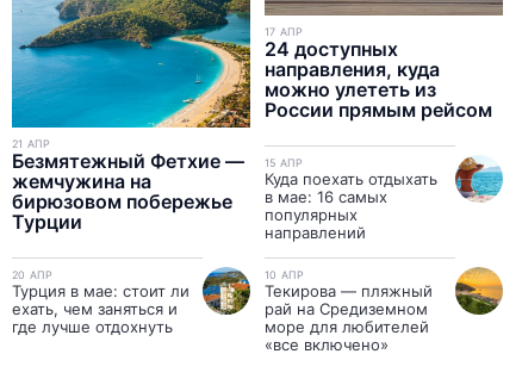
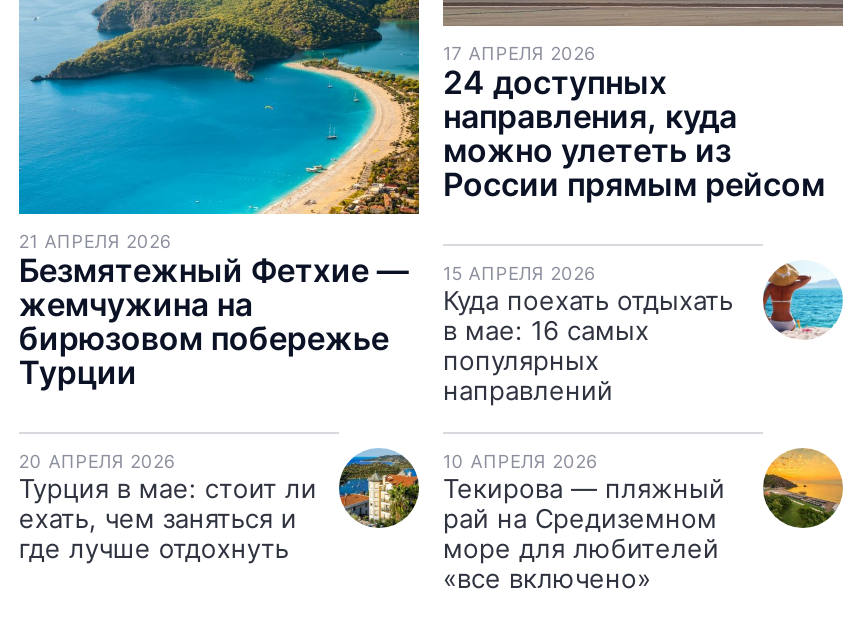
- 17 АПР
+ 17 АПРЕЛЯ 2026

- 21 АПР
+ 21 АПРЕЛЯ 2026

- Безмятежный Фетхие — 15 АПР
+ Безмятежный Фетхие — 15 АПРЕЛЯ 2026

- 20 АПР
+ 20 АПРЕЛЯ 2026

- 10 АПР
+ 10 АПРЕЛЯ 2026
